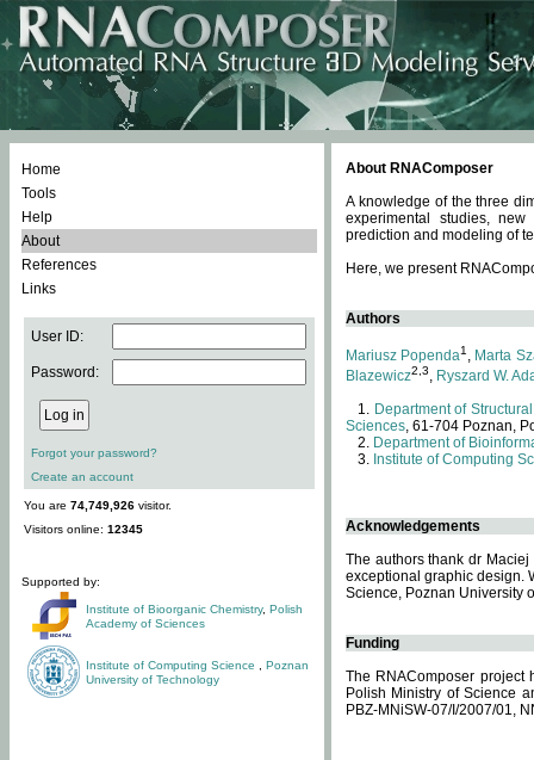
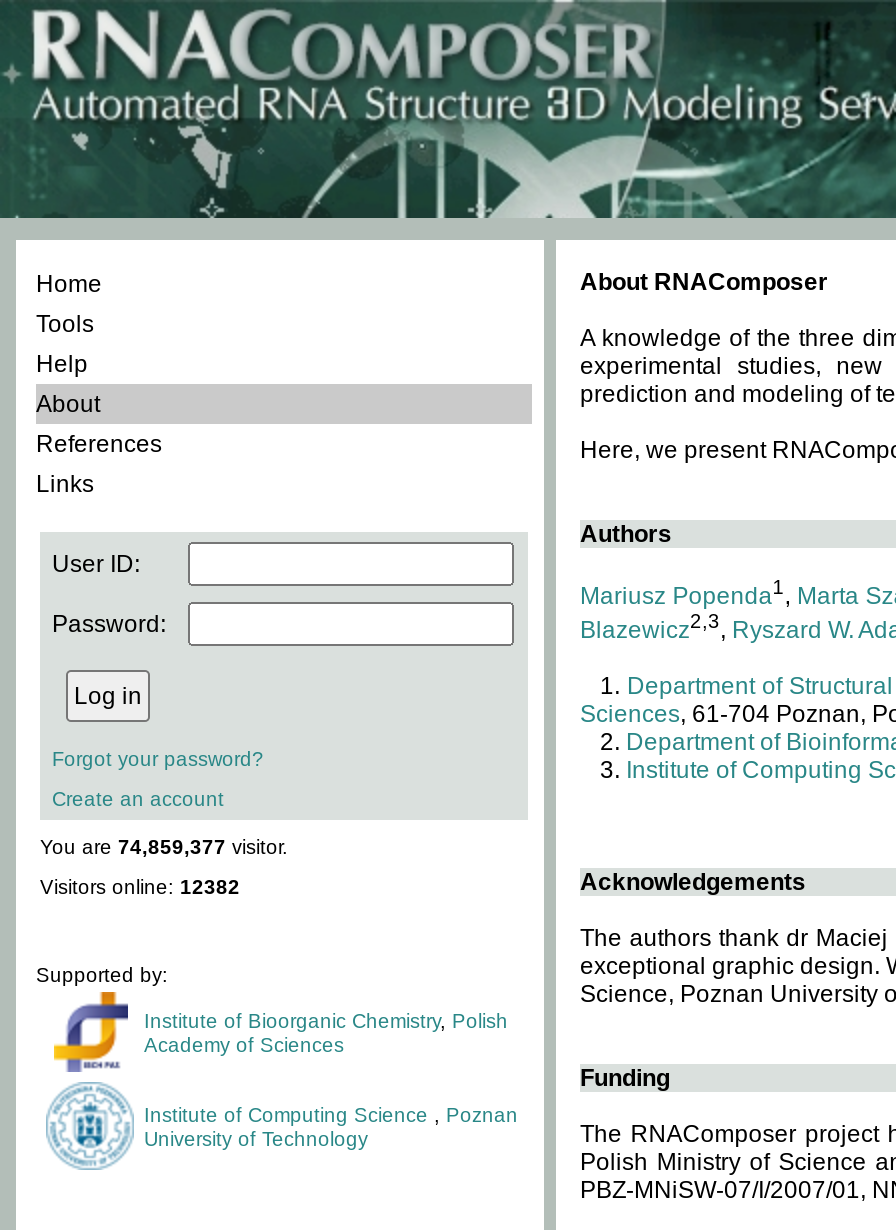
- You are 74,749,926 visitor.
+ You are 74,859,377 visitor.

- Visitors online: 12345
+ Visitors online: 12382
